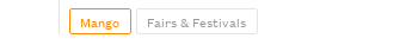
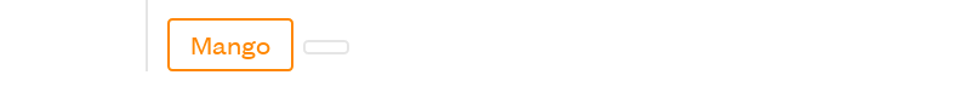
- Fairs & Festivals
